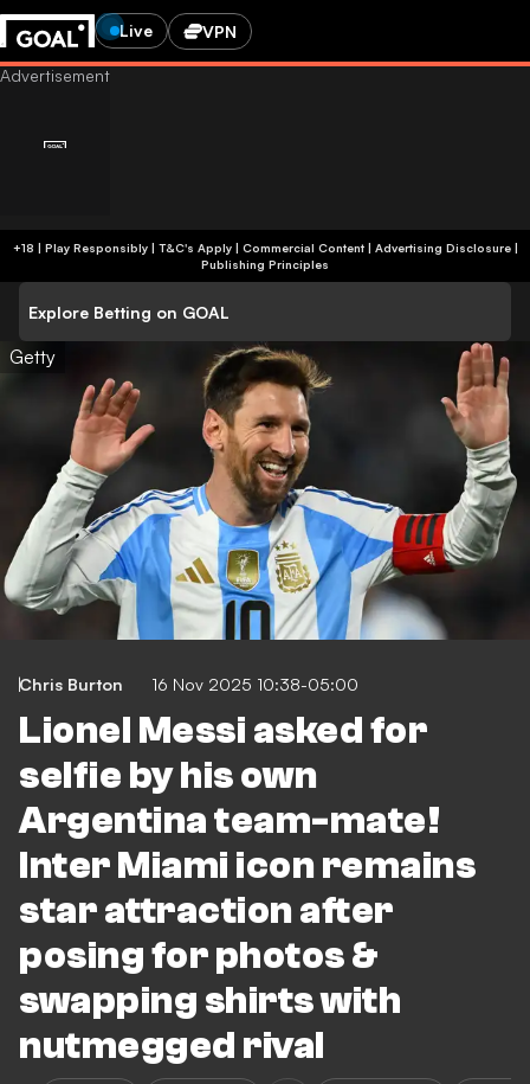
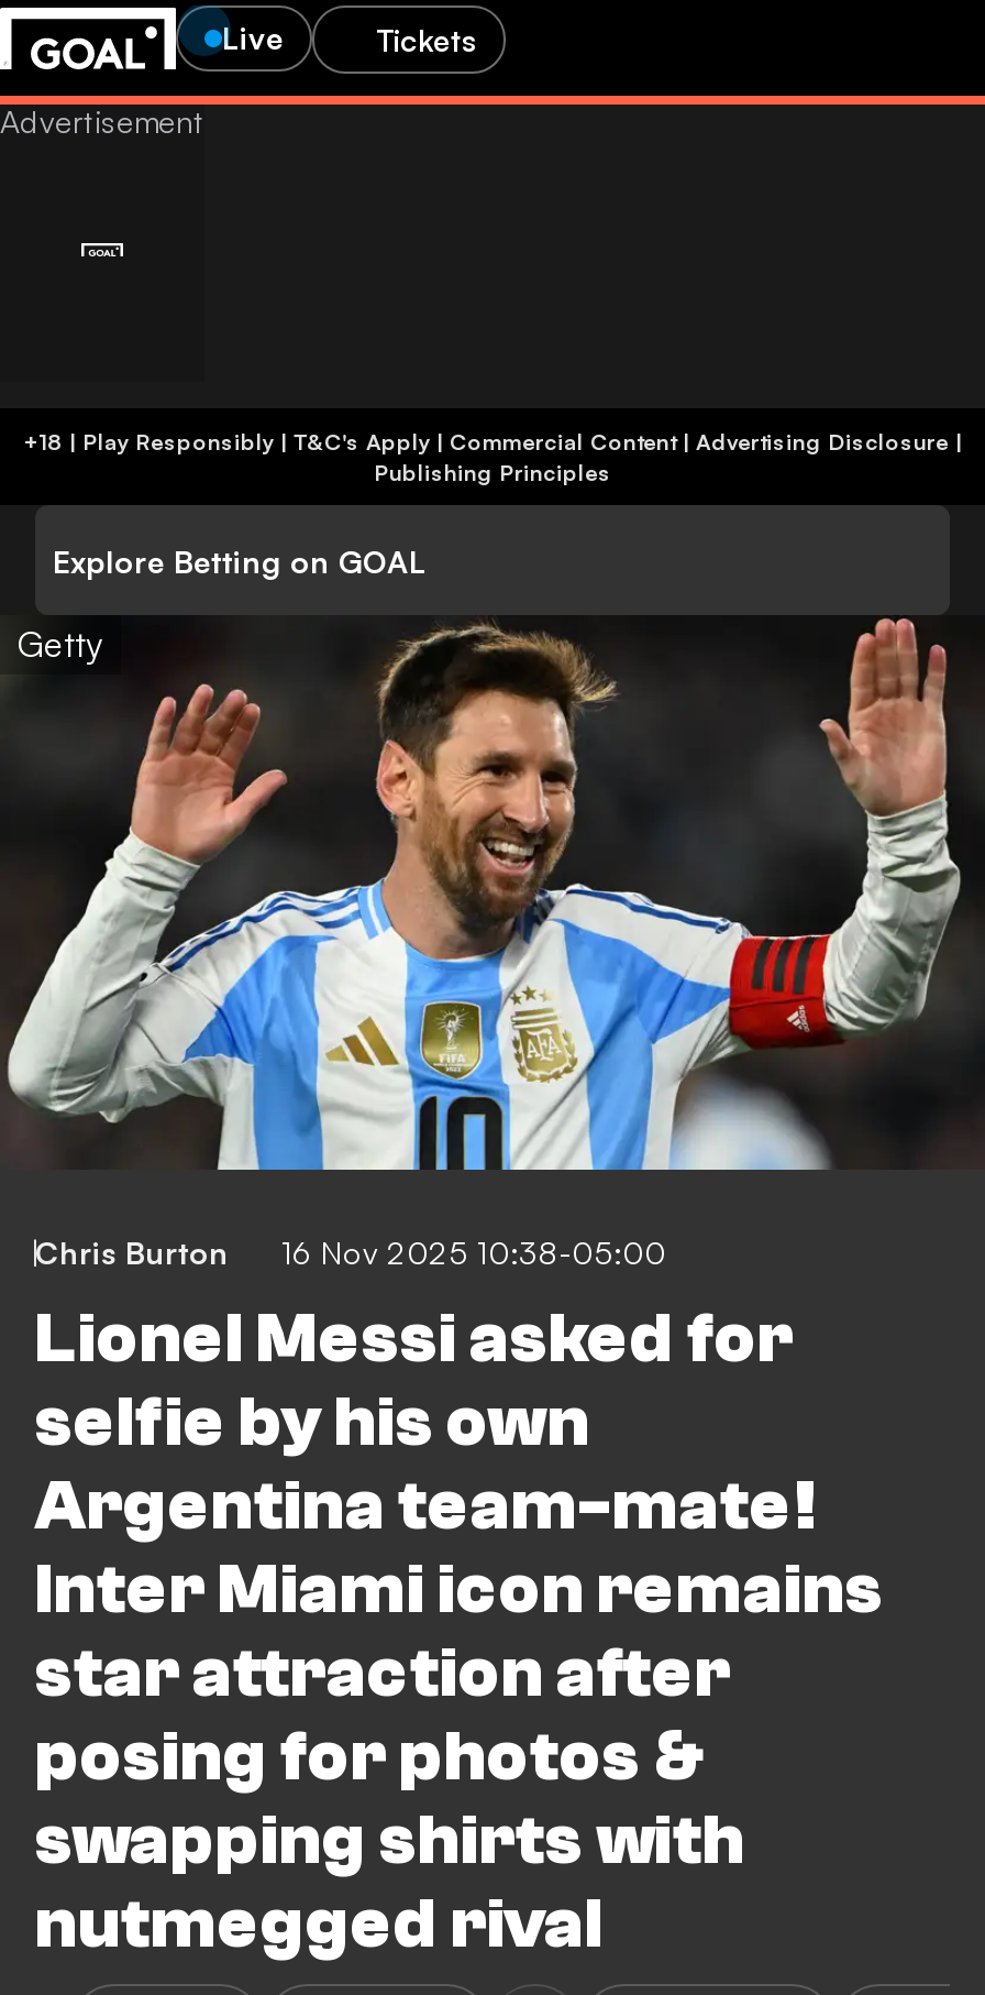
- VPN
+ Tickets
